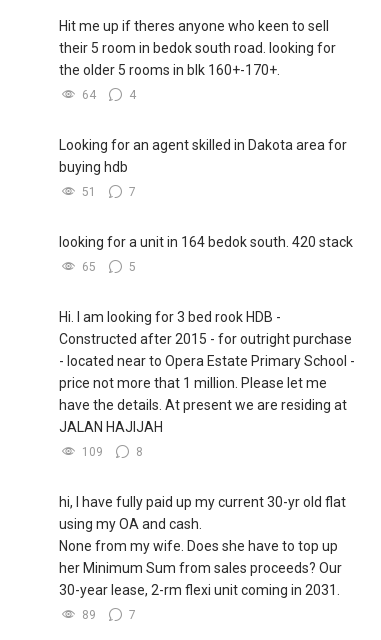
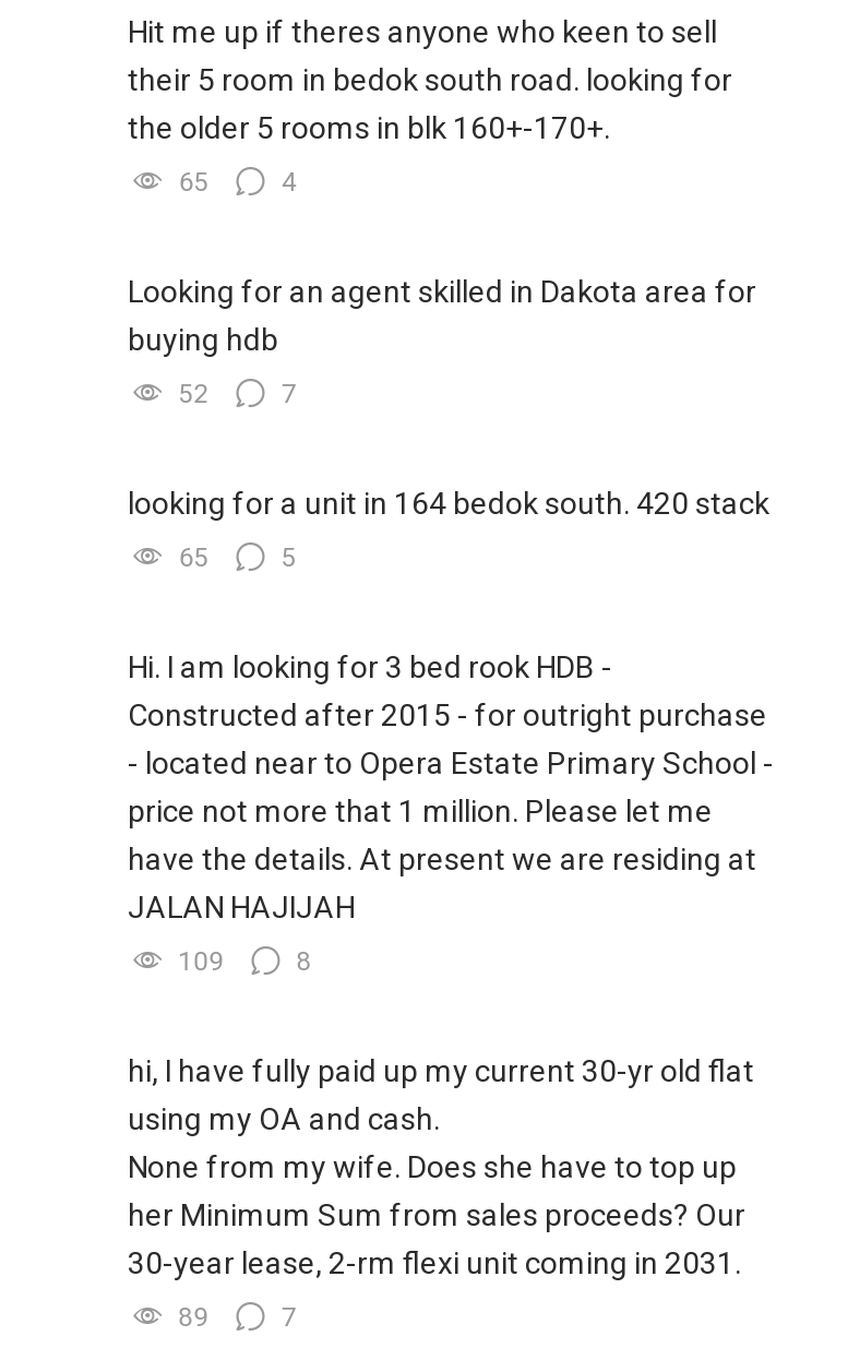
- 64
+ 65

- 51
+ 52
